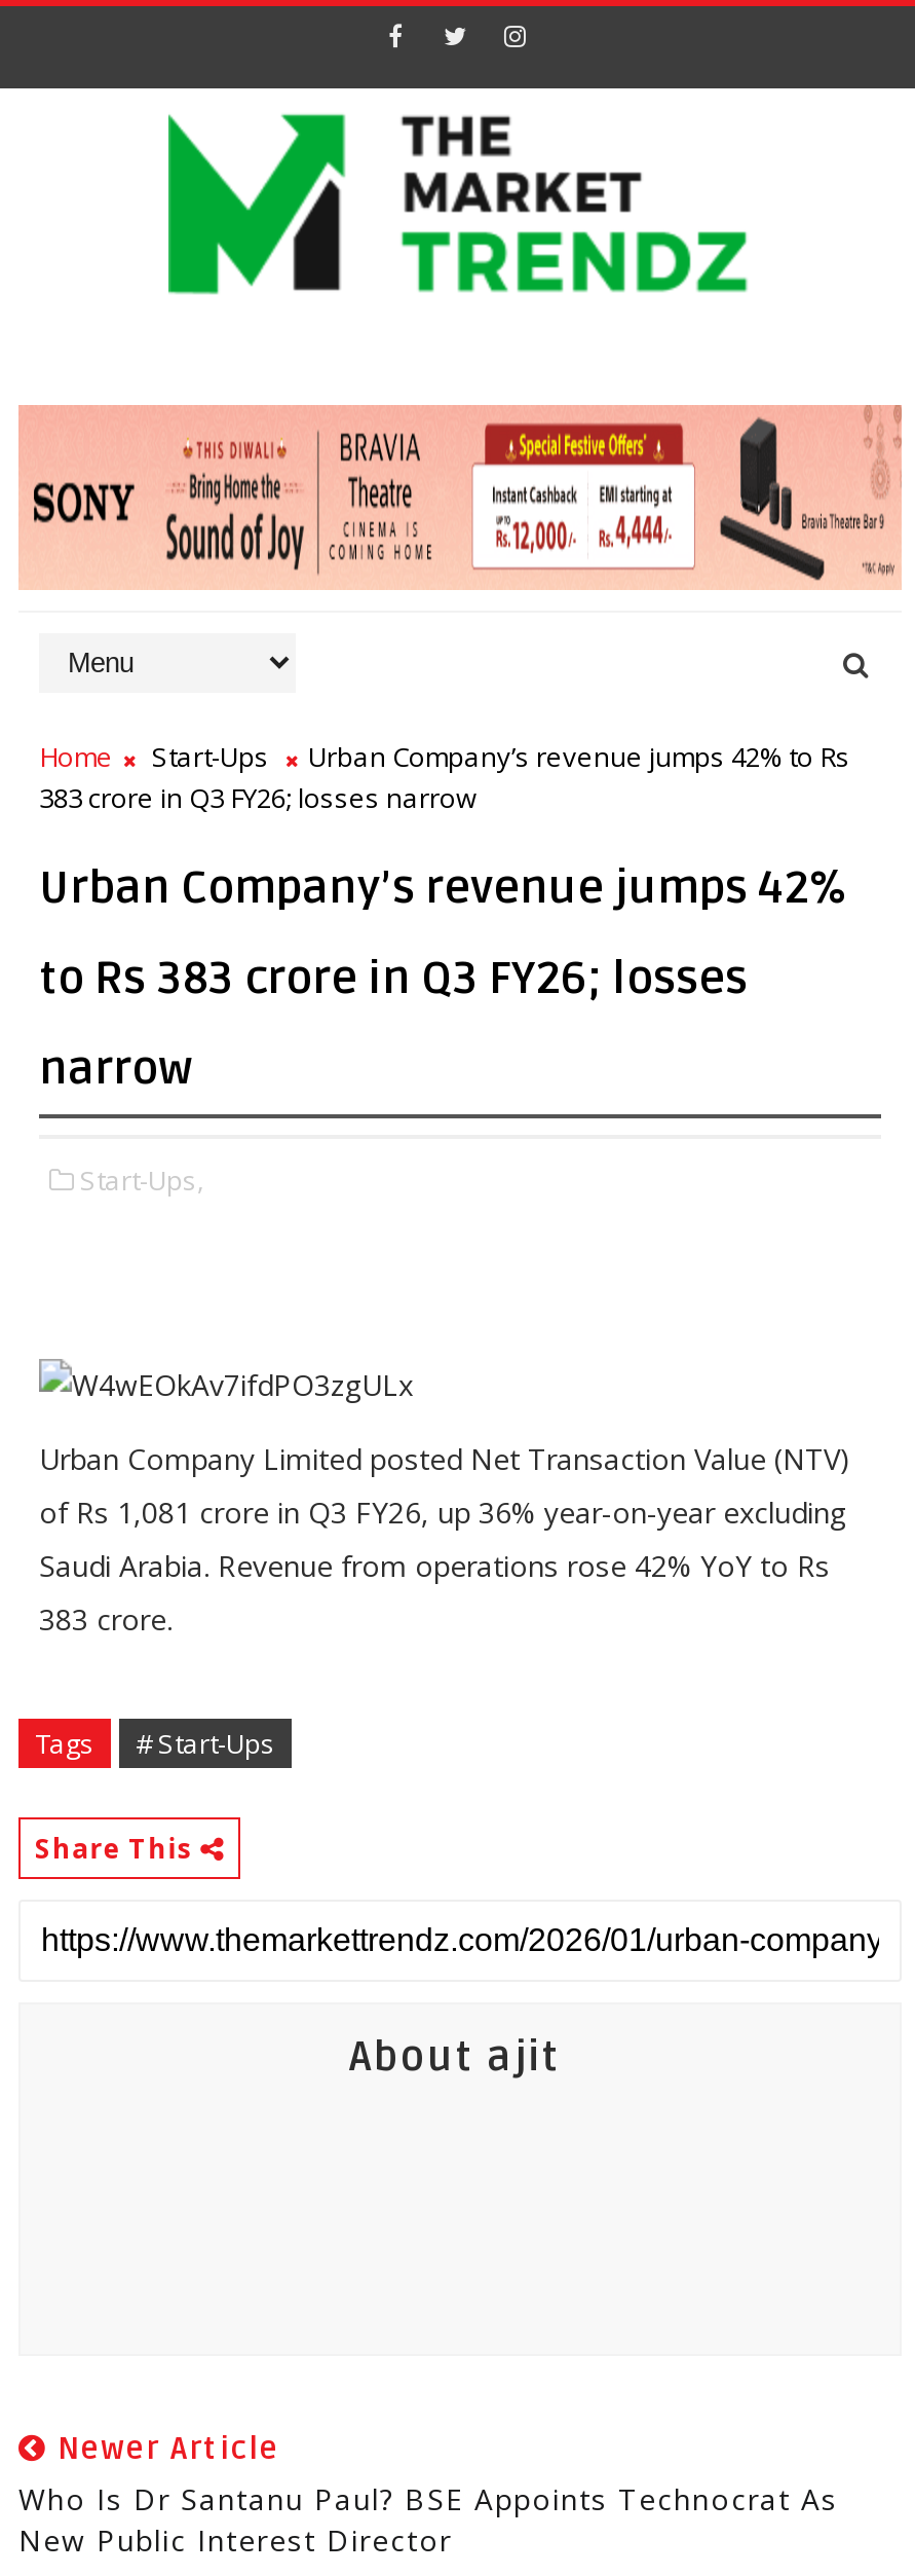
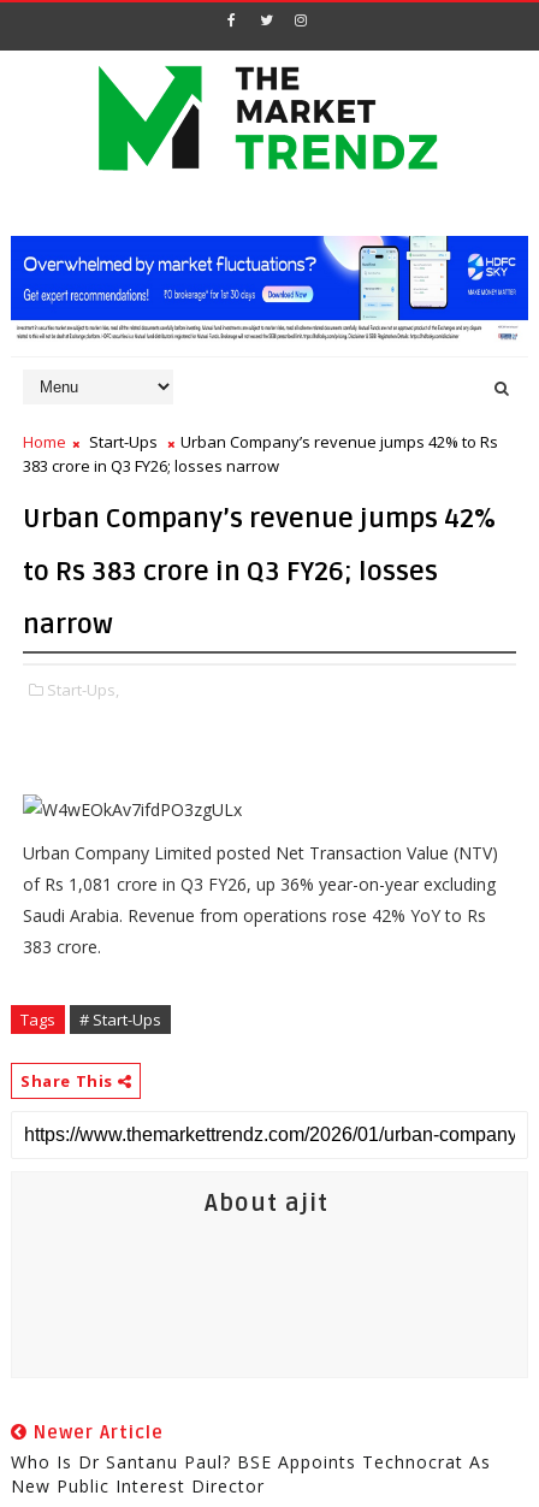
- [image]
+ [image]
